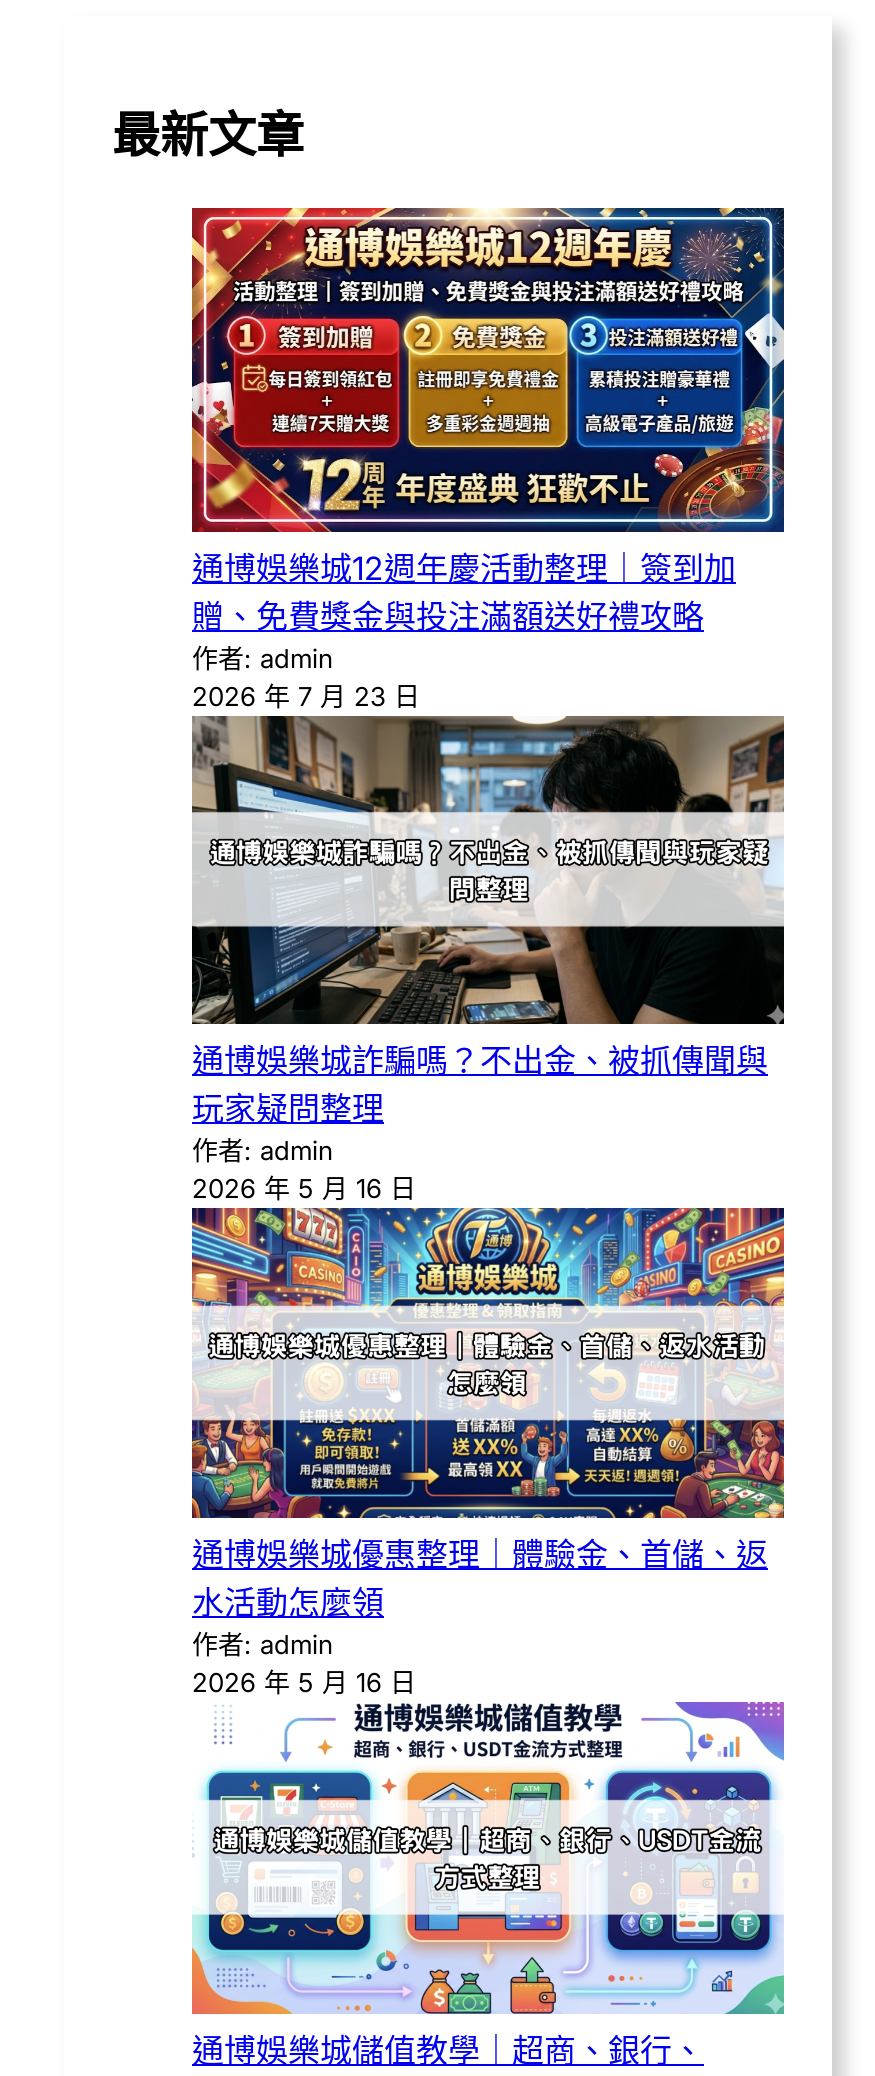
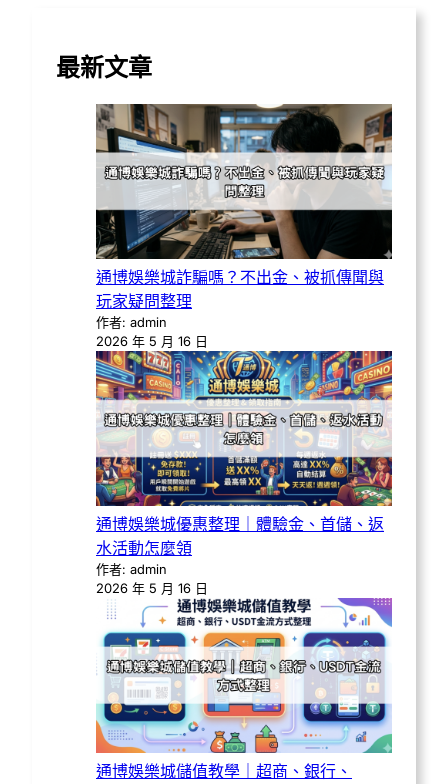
- [image]
- 通博娛樂城12週年慶活動整理｜簽到加
- 贈、免費獎金與投注滿額送好禮攻略
- 作者: admin
- 2026 年 7 月 23 日
